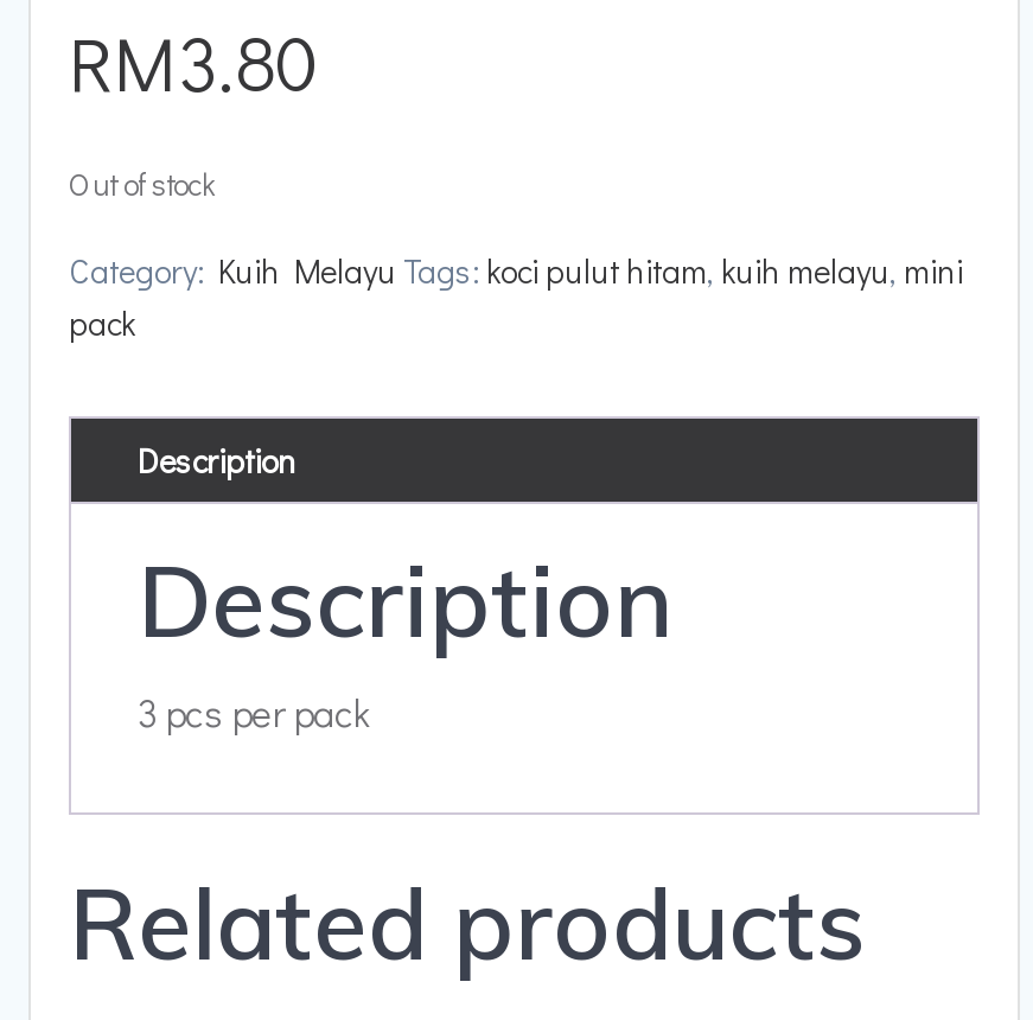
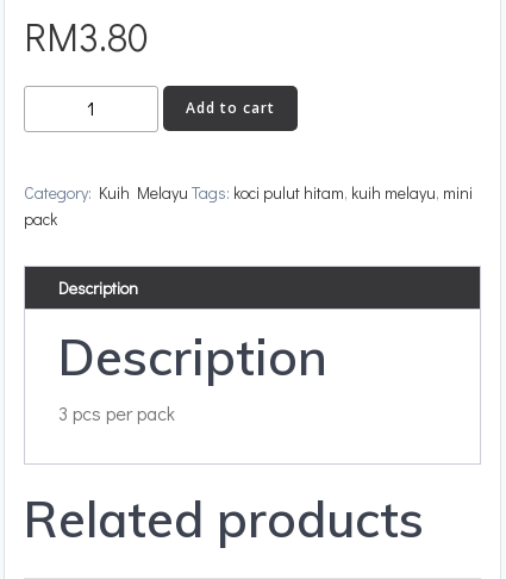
- Out of stock
+ Add to cart
